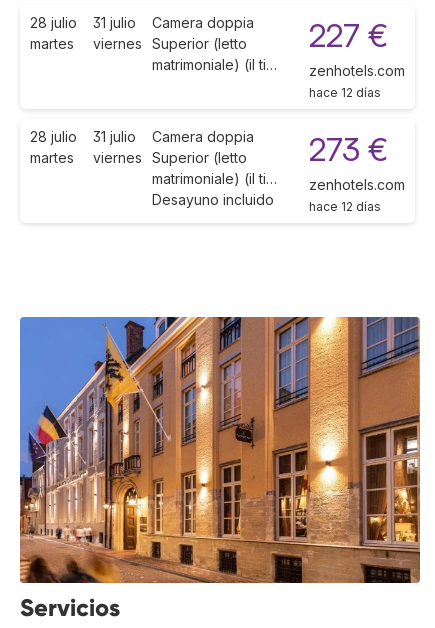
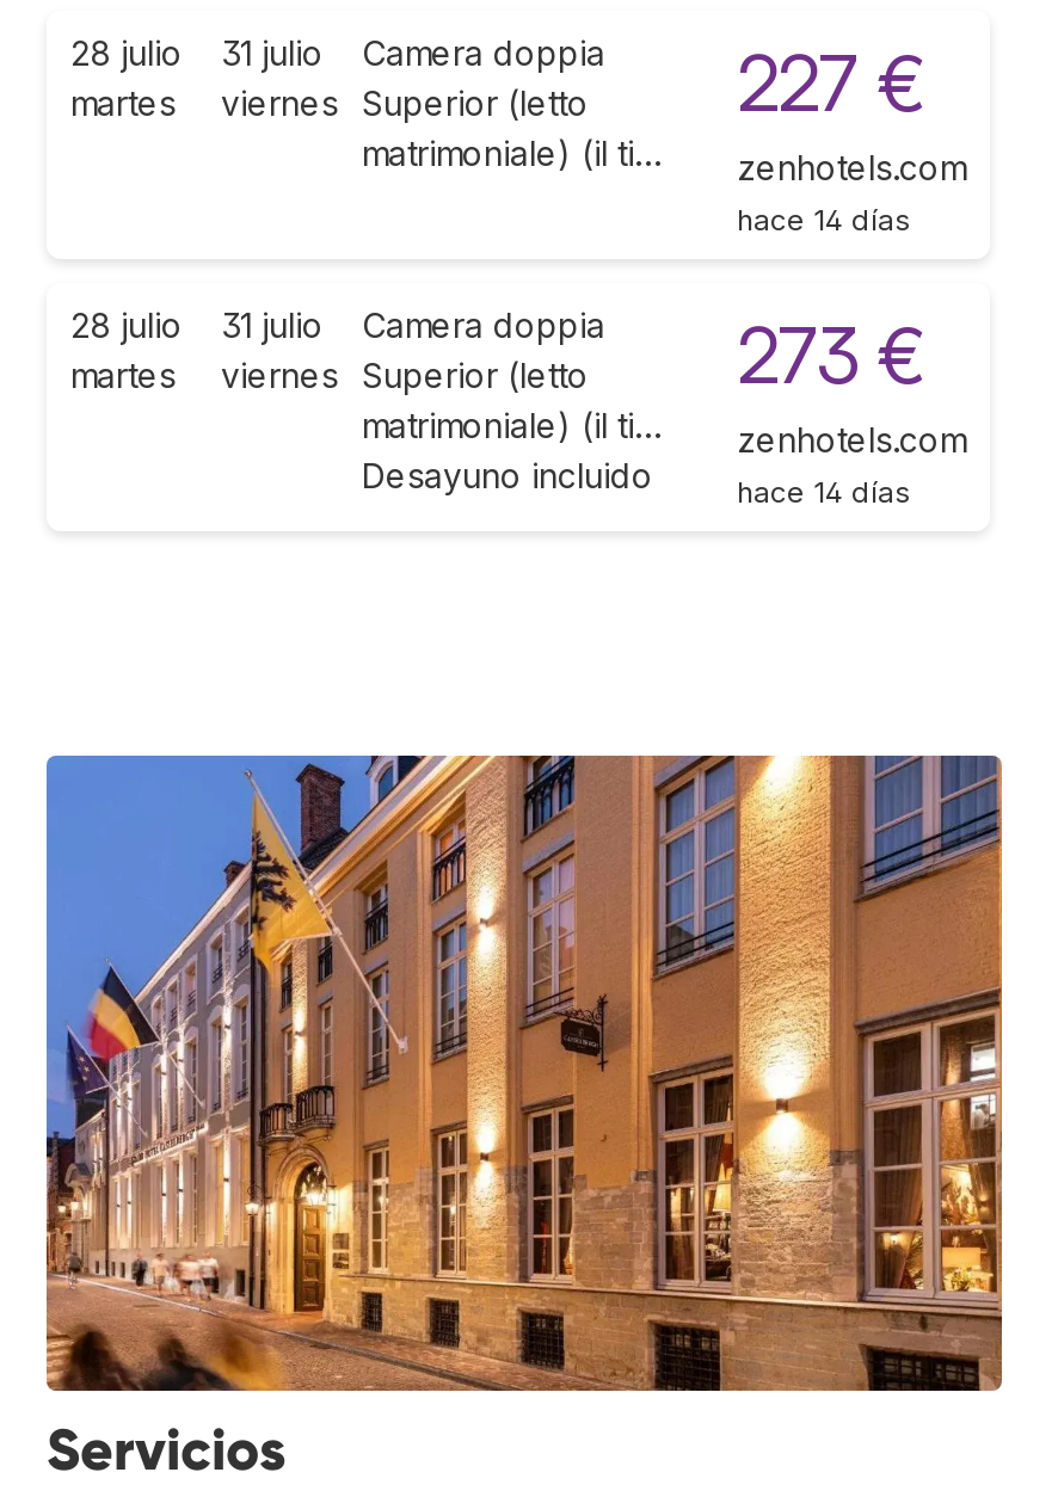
- hace 12 días
+ hace 14 días

- hace 12 días
+ hace 14 días
